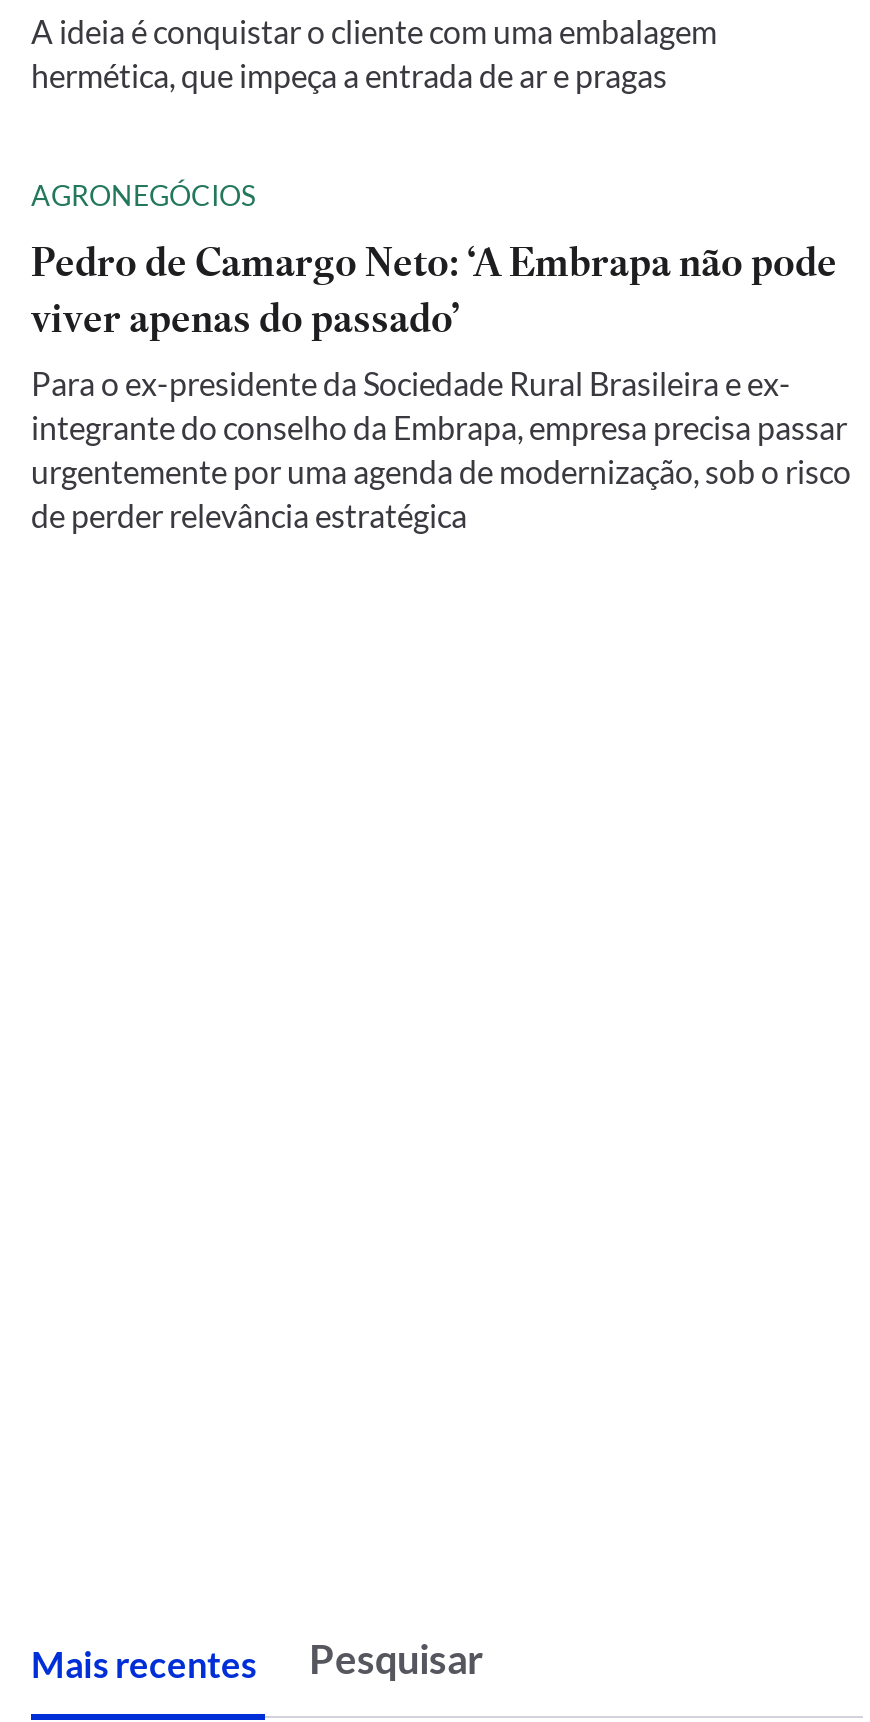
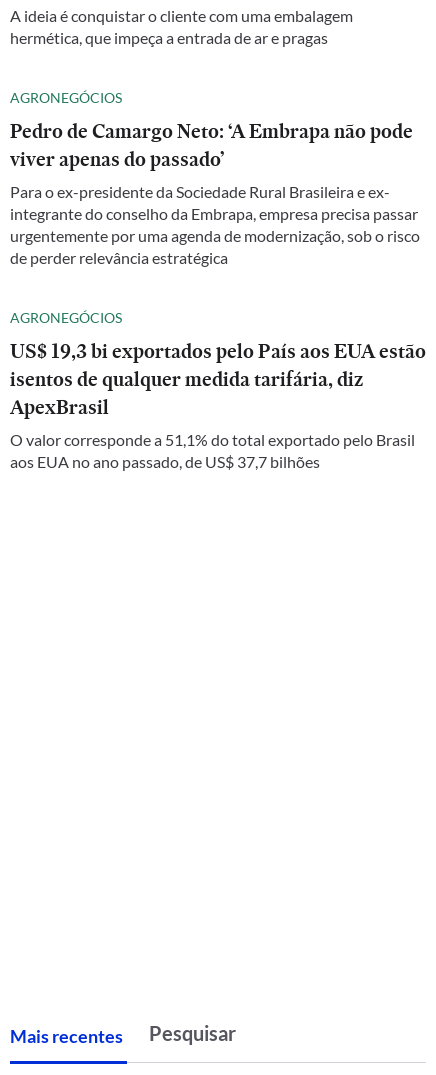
+ AGRONEGÓCIOS
+ US$ 19,3 bi exportados pelo País aos EUA estão
+ isentos de qualquer medida tarifária, diz
+ ApexBrasil
+ O valor corresponde a 51,1% do total exportado pelo Brasil
+ aos EUA no ano passado, de US$ 37,7 bilhões
